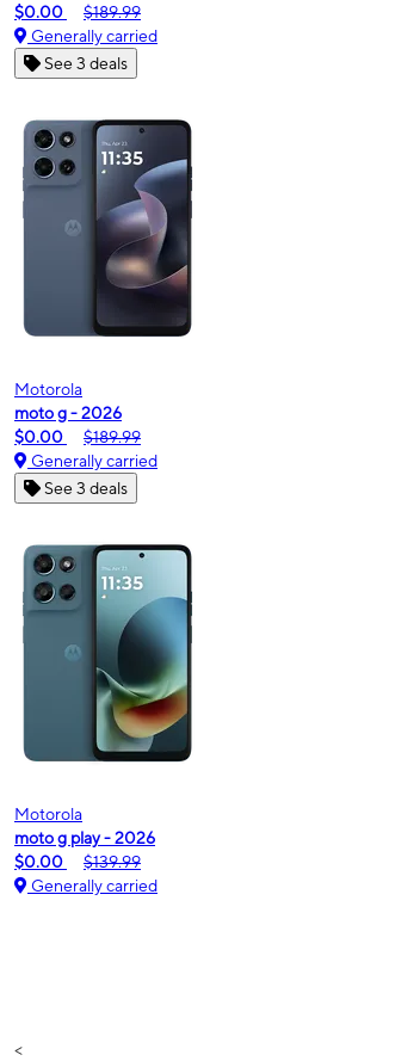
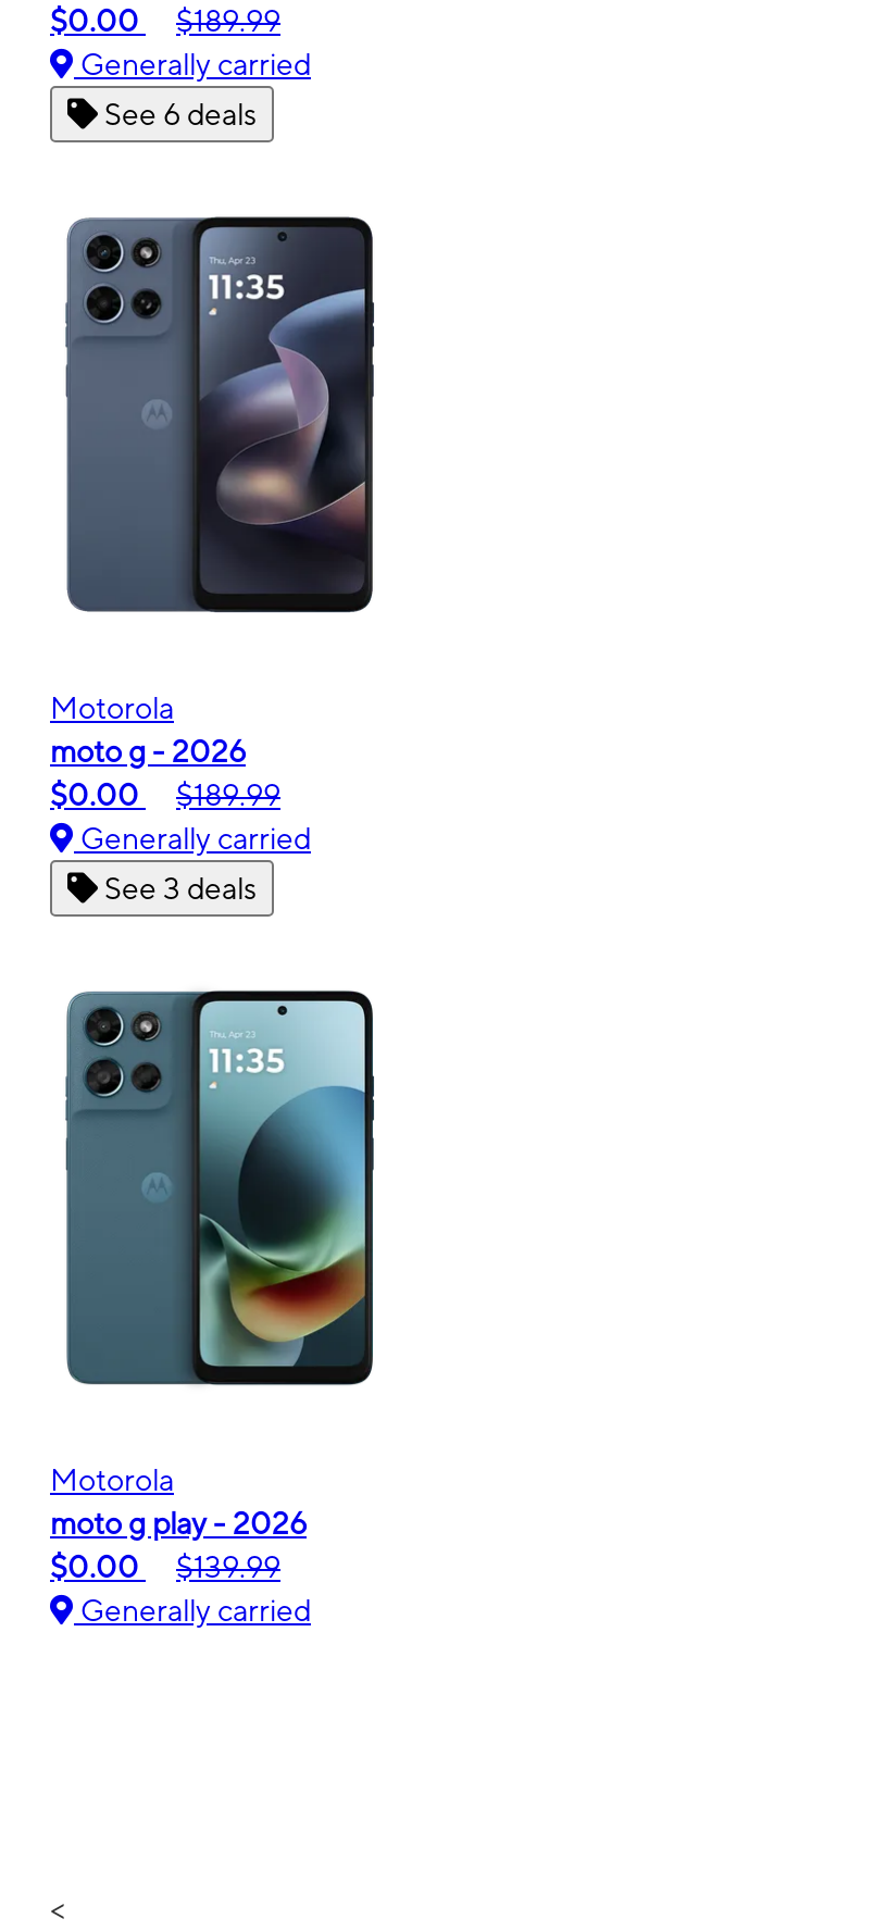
- See 3 deals
+ See 6 deals
